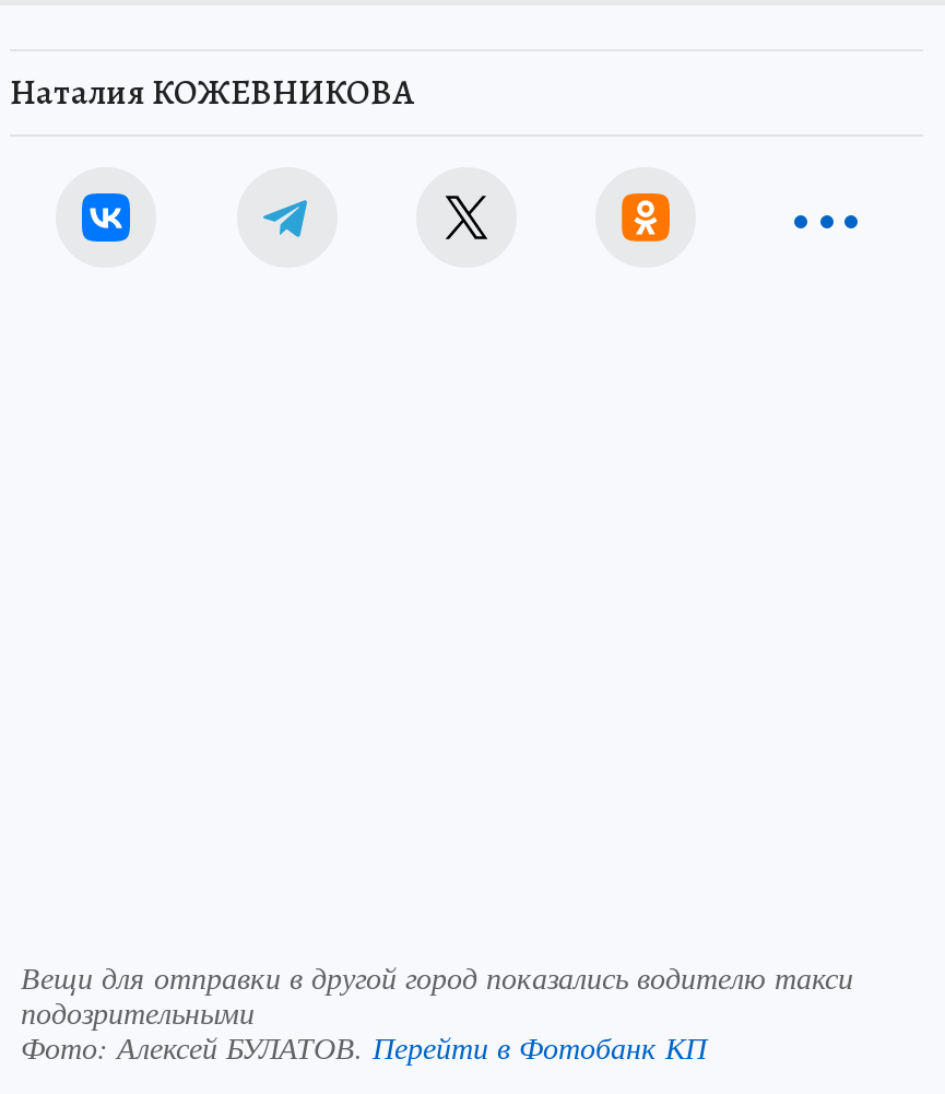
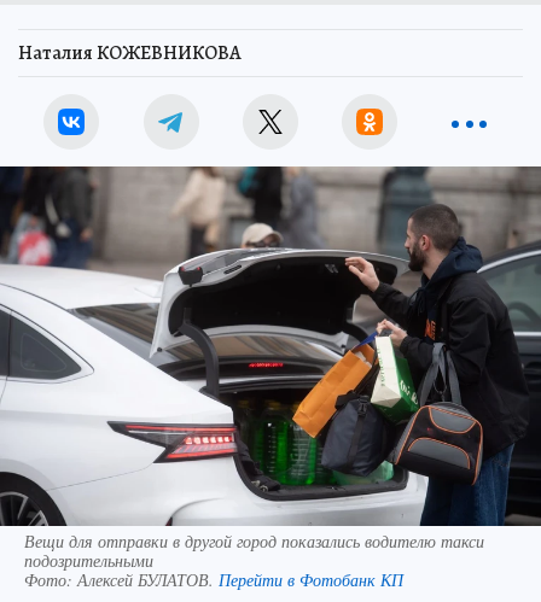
+ [image]
